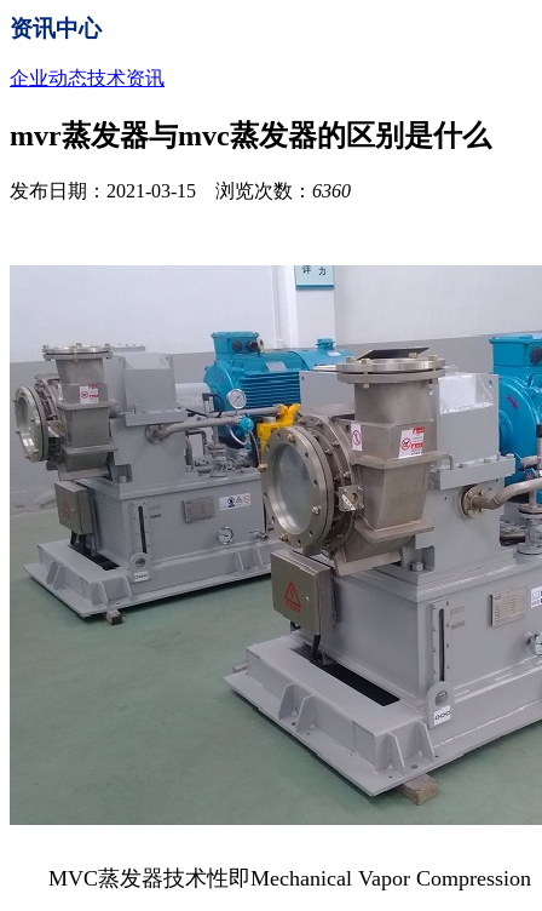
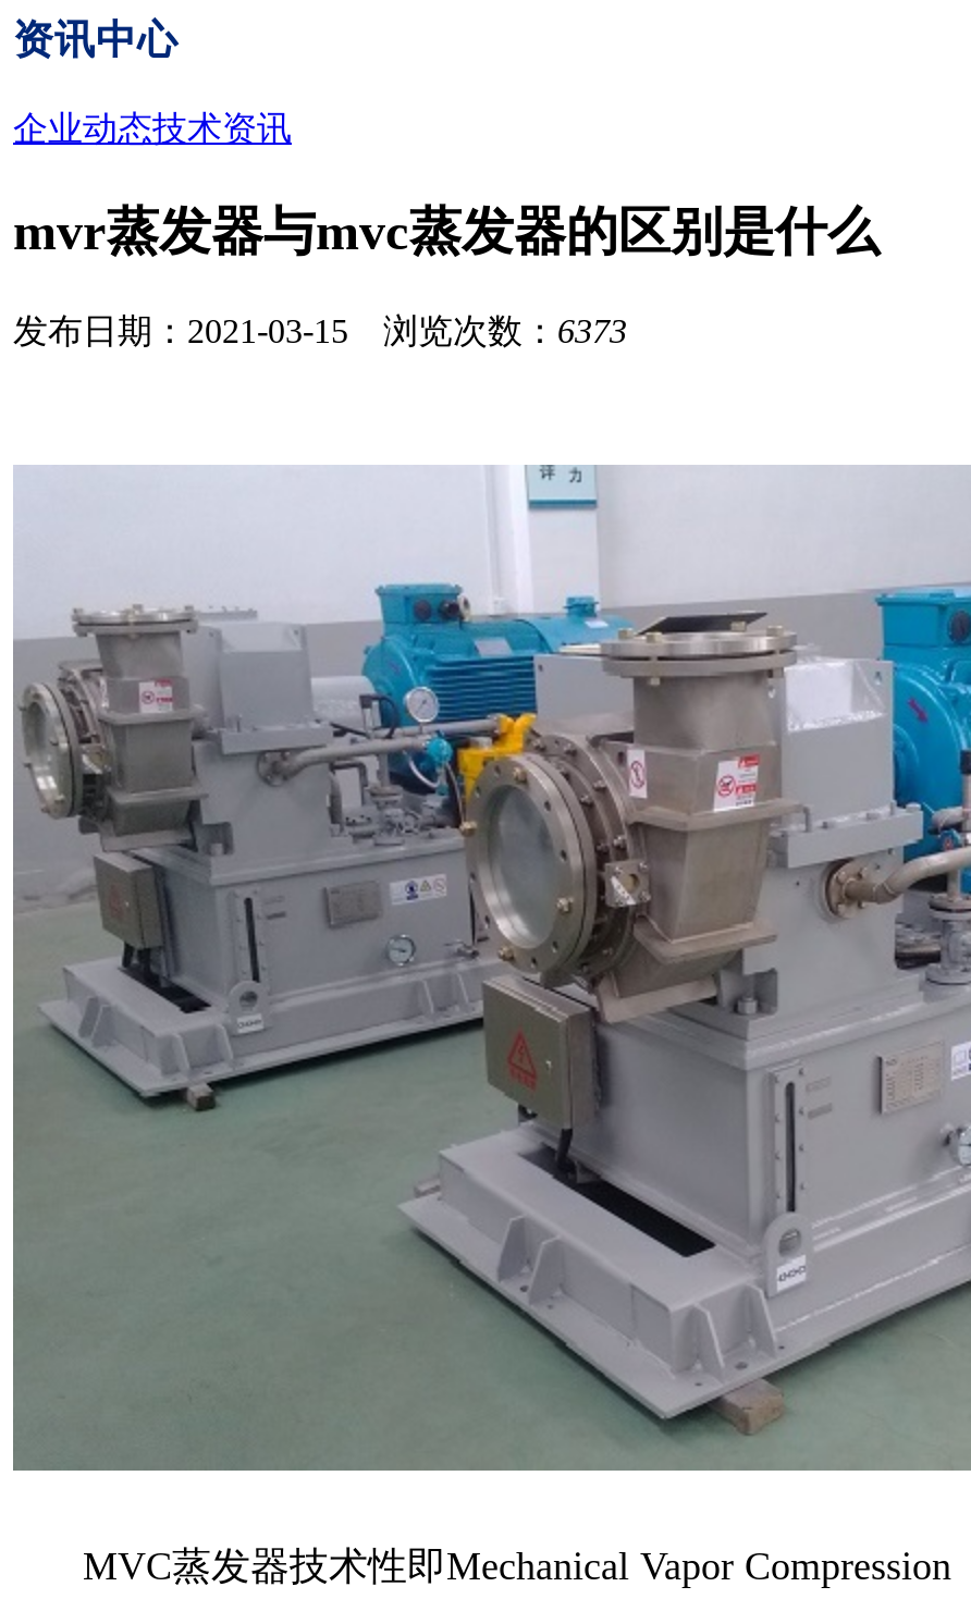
- 发布日期：2021-03-15 浏览次数：6360
+ 发布日期：2021-03-15 浏览次数：6373
